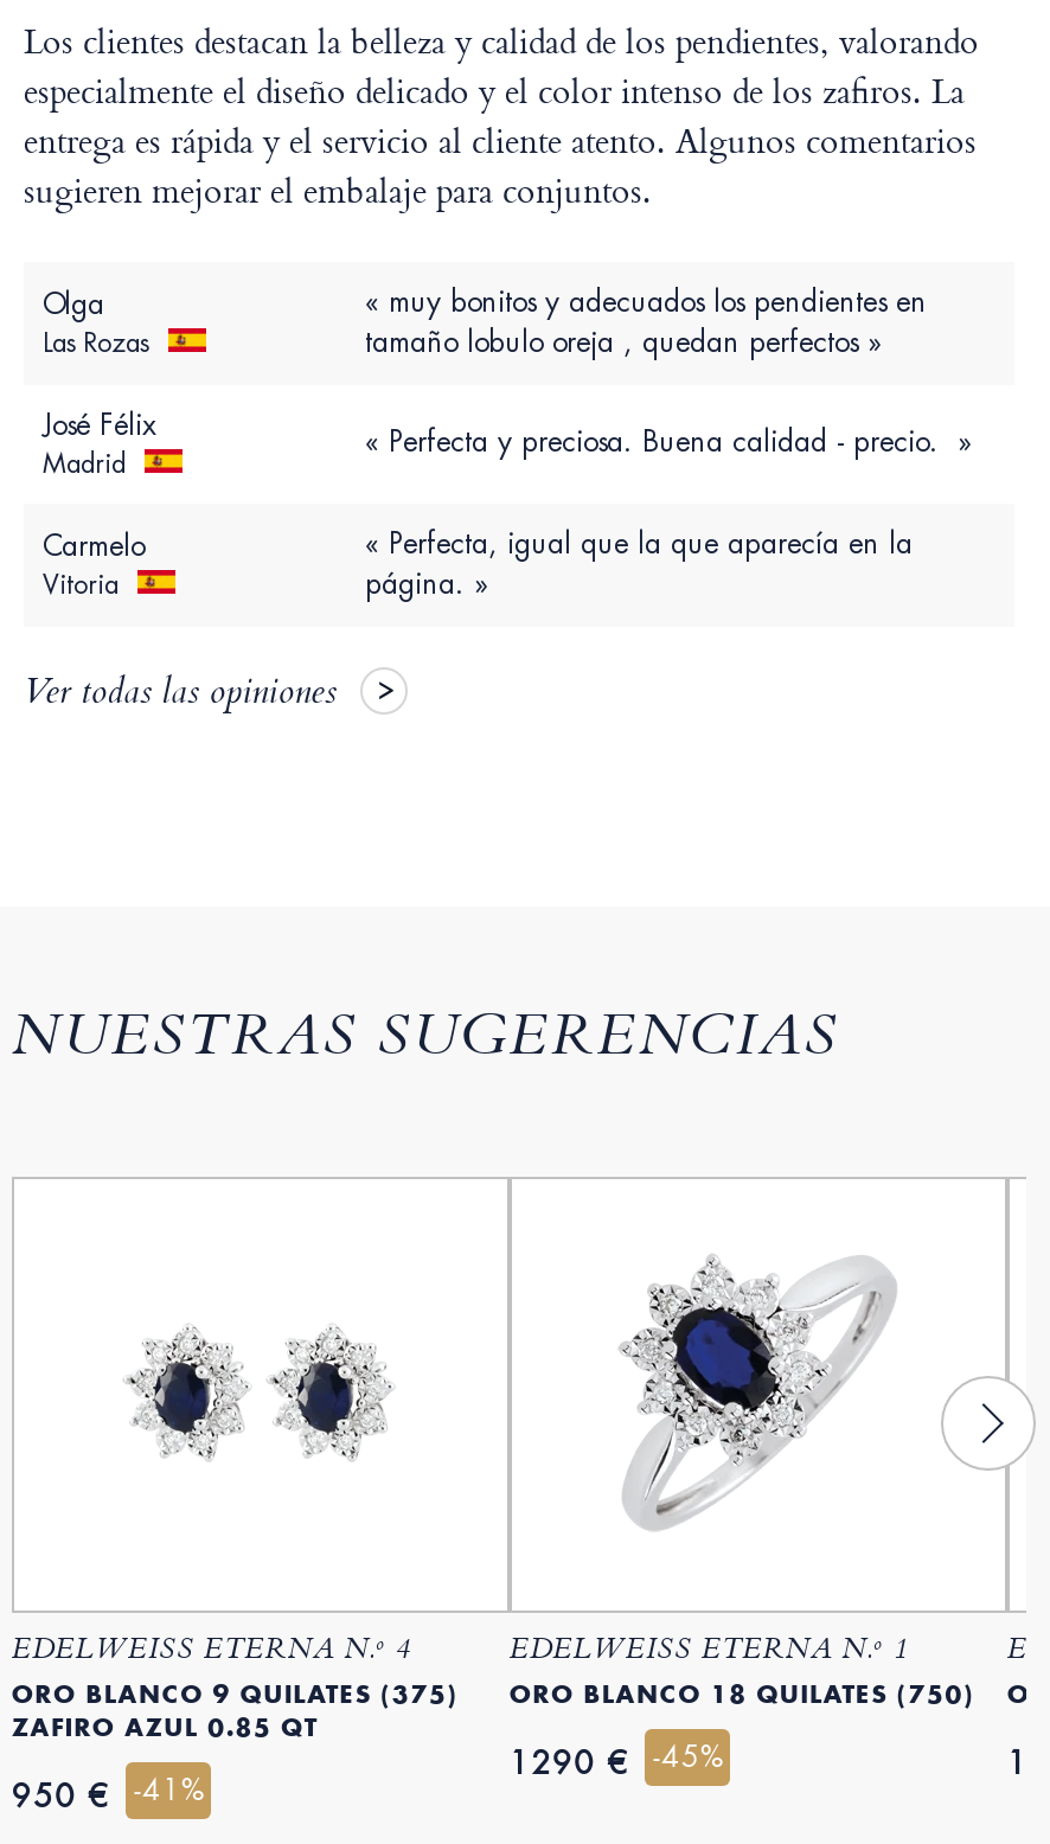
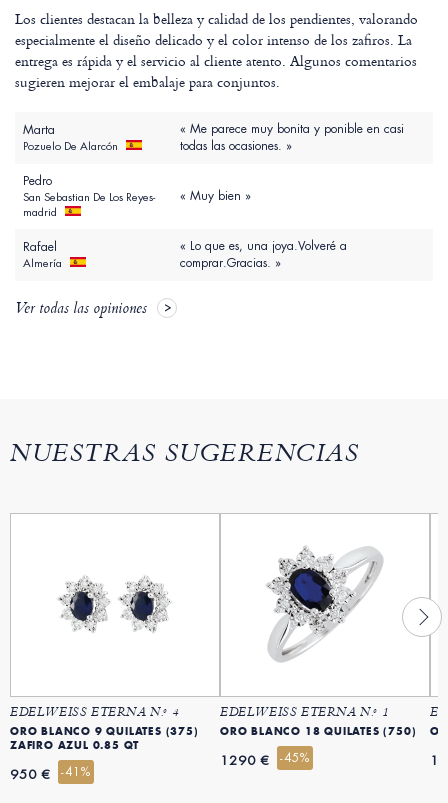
- Olga
- Las Rozas
+ Marta
+ Pozuelo De Alarcón

- « muy bonitos y adecuados los pendientes en
- tamaño lobulo oreja , quedan perfectos »
+ « Me parece muy bonita y ponible en casi
+ todas las ocasiones. »

- José Félix
- Madrid
+ Pedro
+ San Sebastian De Los Reyes-
+ madrid

- « Perfecta y preciosa. Buena calidad - precio. »
+ « Muy bien »

- Carmelo
- Vitoria
+ Rafael
+ Almería

- « Perfecta, igual que la que aparecía en la
- página. »
+ « Lo que es, una joya.Volveré a
+ comprar.Gracias. »
